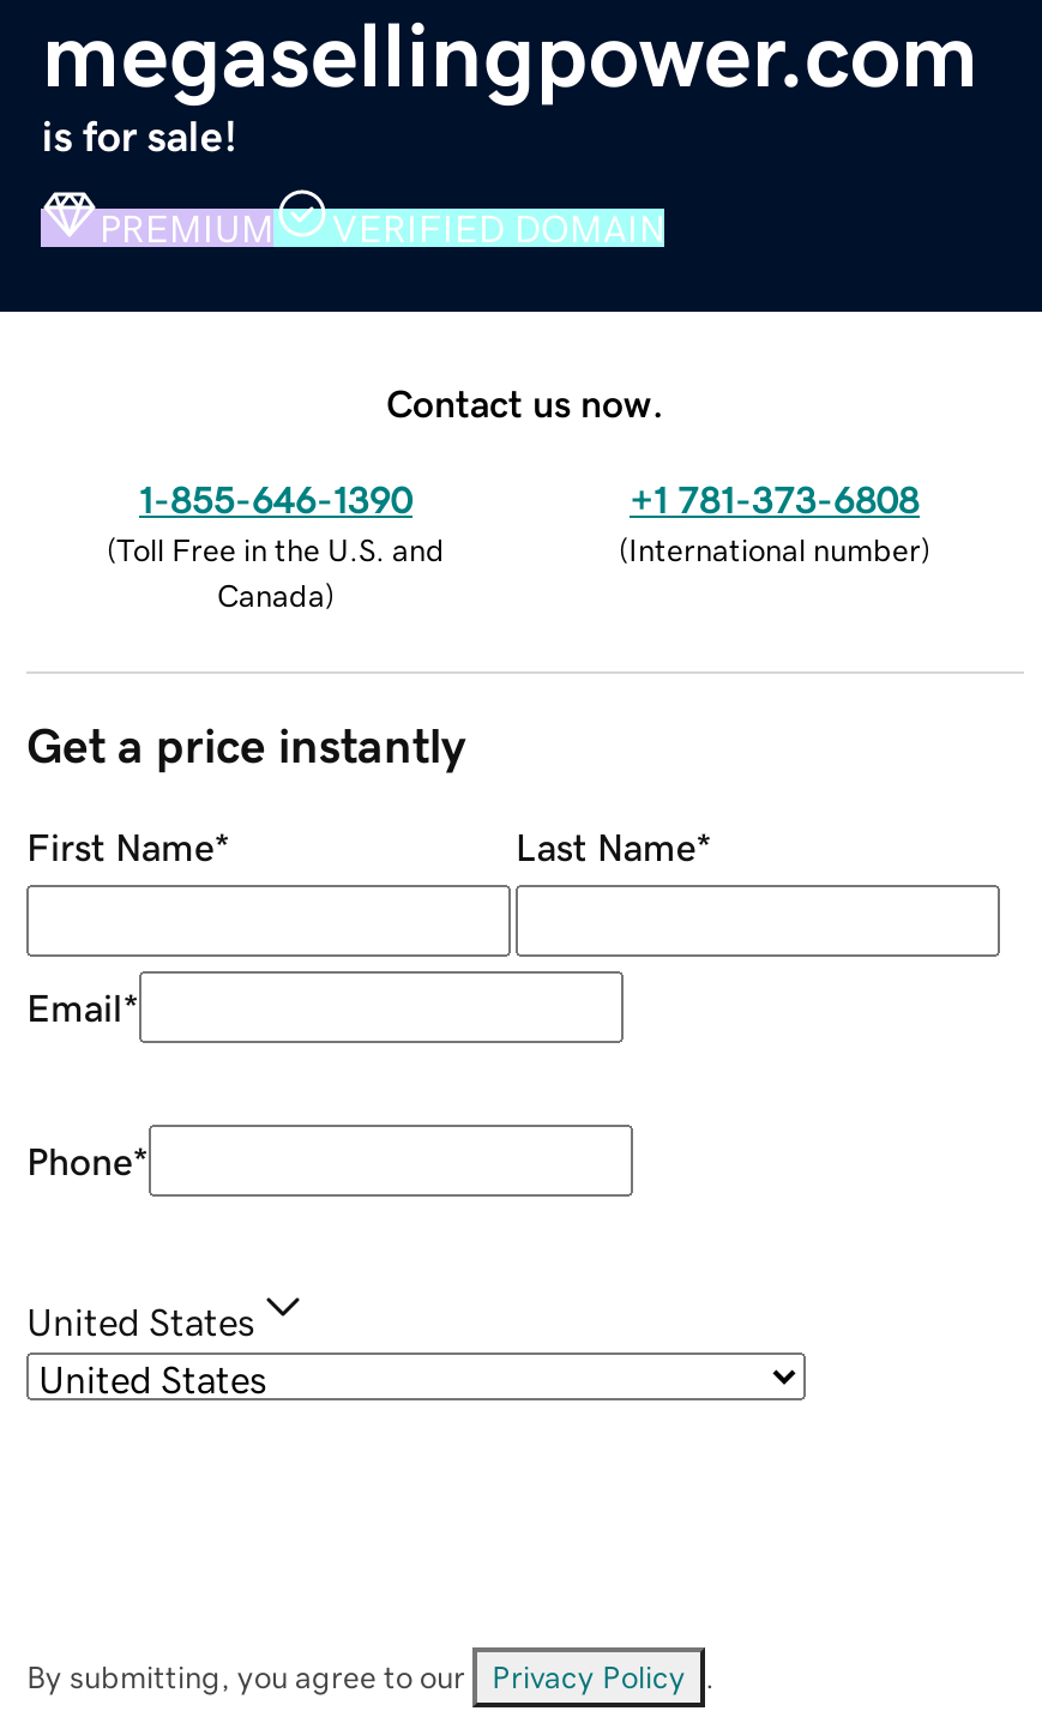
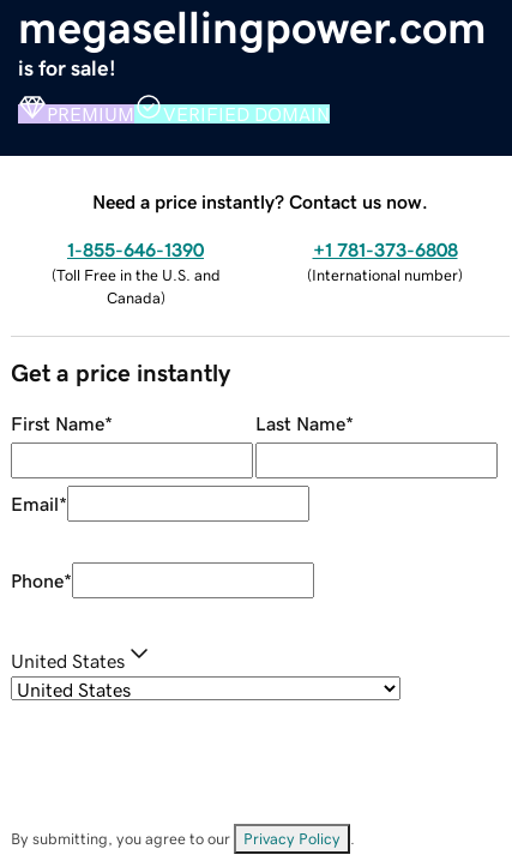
- Contact us now.
+ Need a price instantly? Contact us now.
